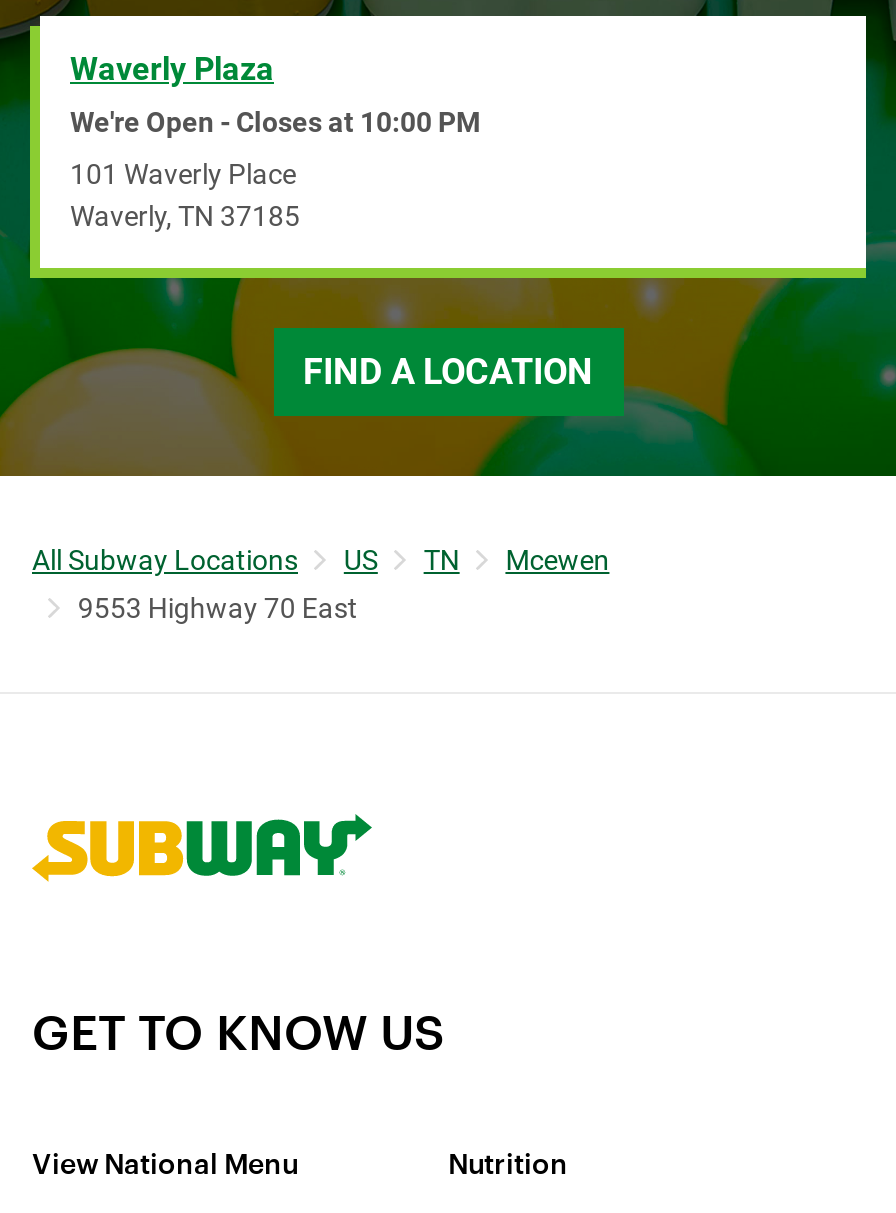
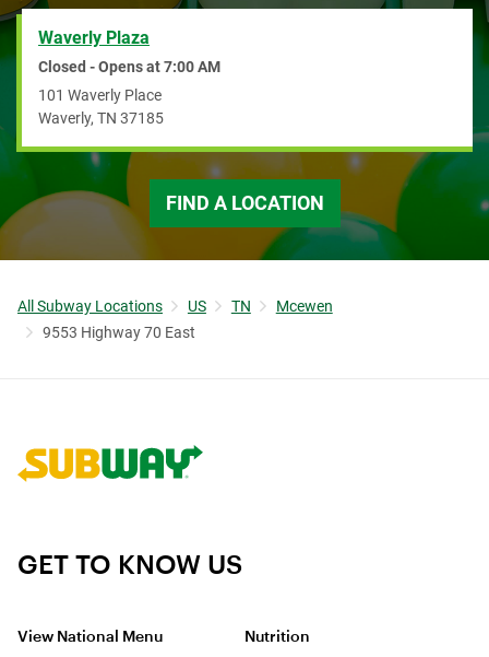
- We're Open - Closes at 10:00 PM
+ Closed - Opens at 7:00 AM
